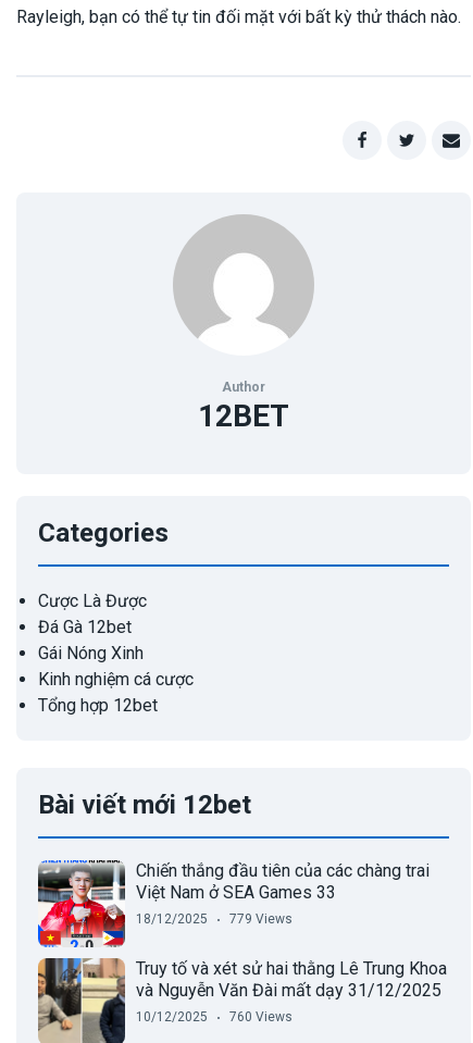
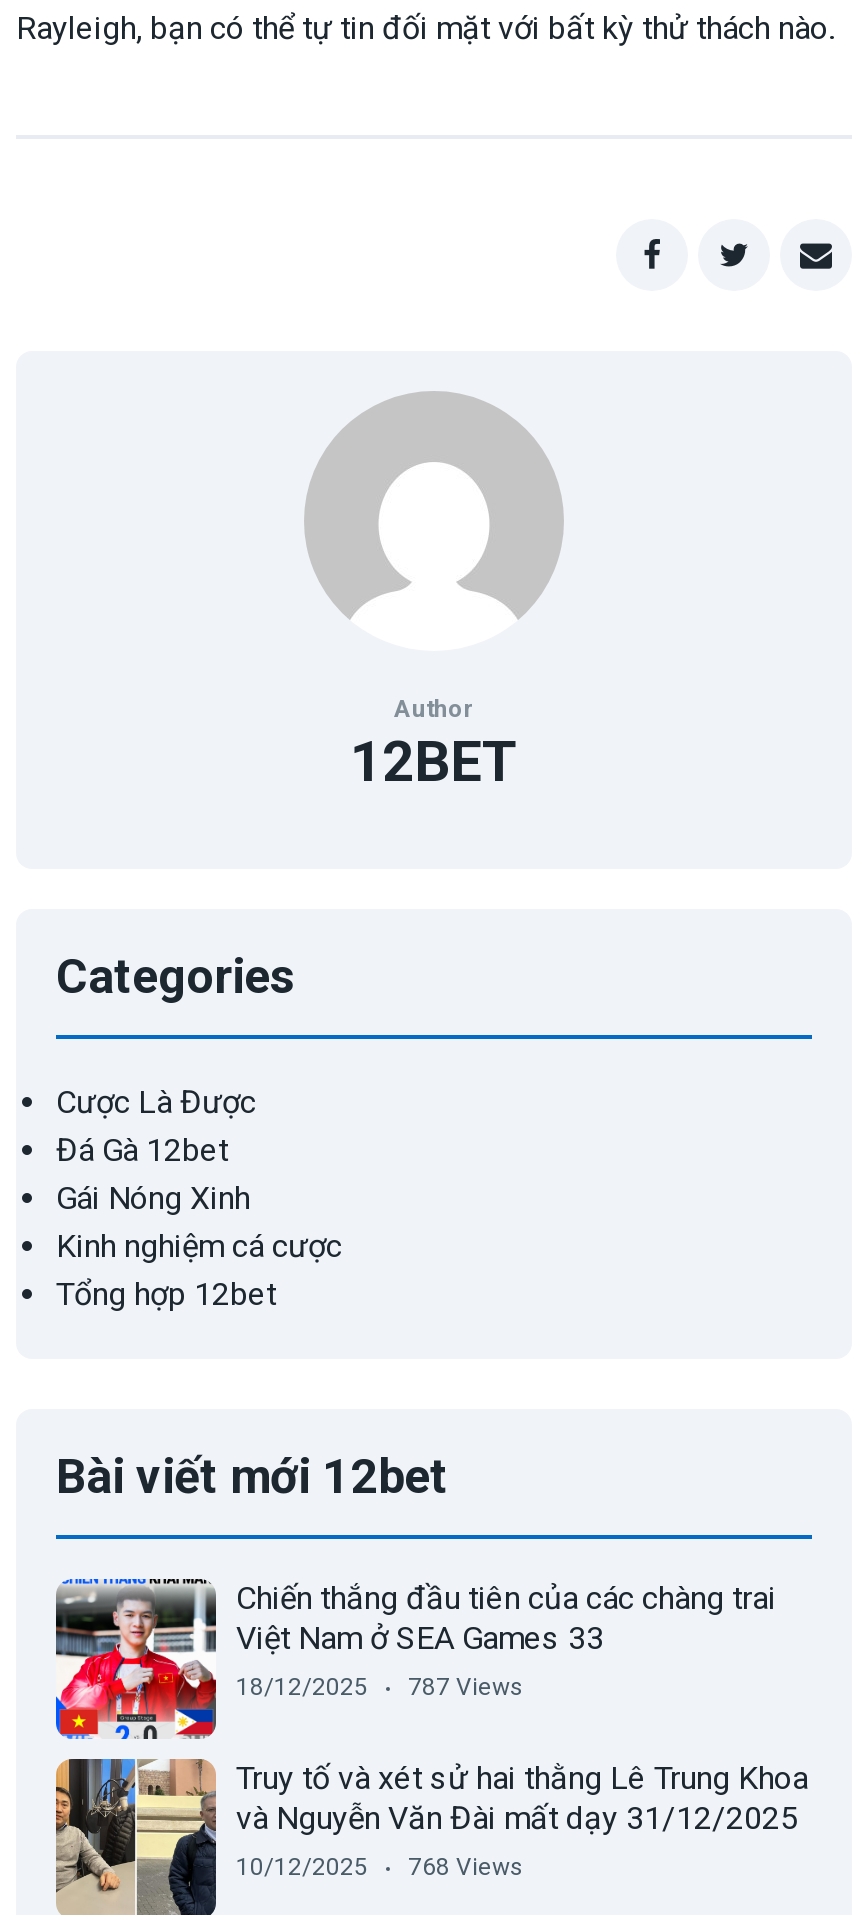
- 18/12/2025 779 Views
+ 18/12/2025 787 Views

- 10/12/2025 760 Views
+ 10/12/2025 768 Views
